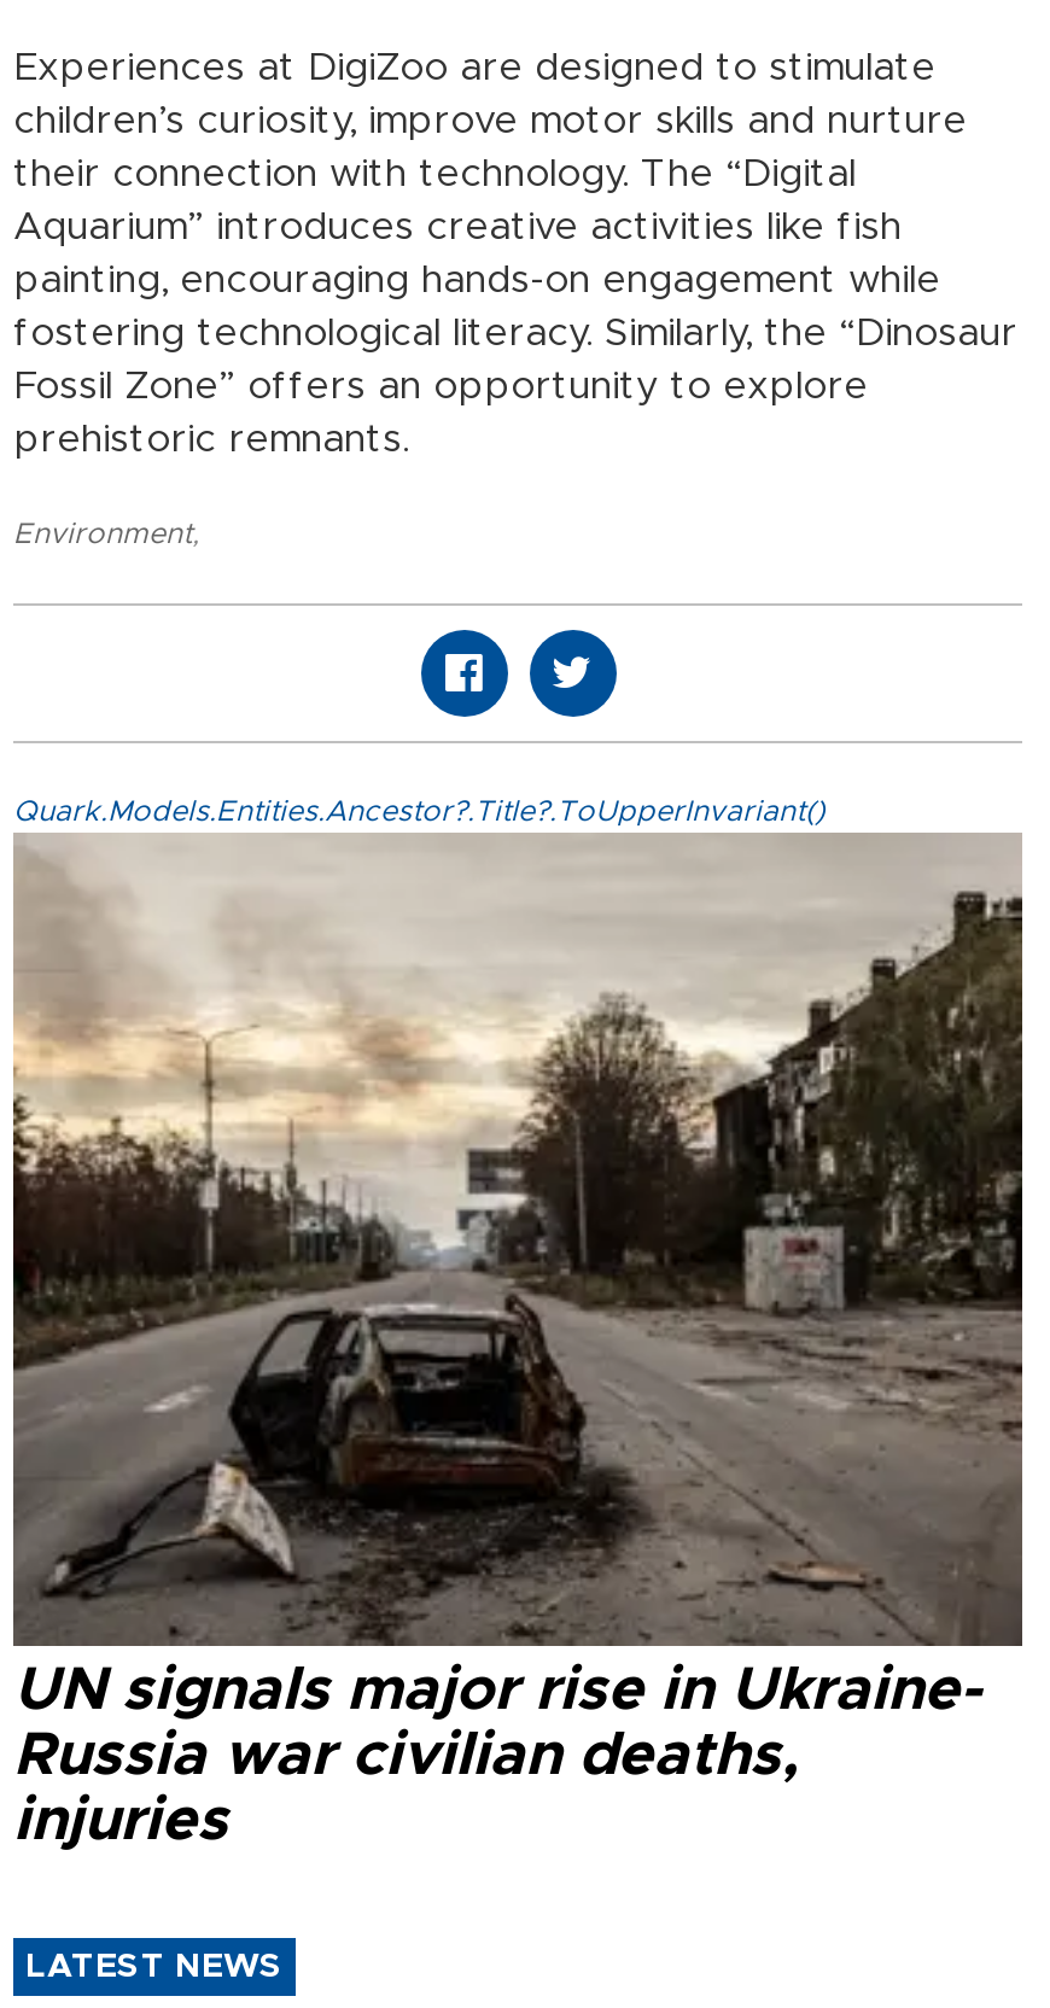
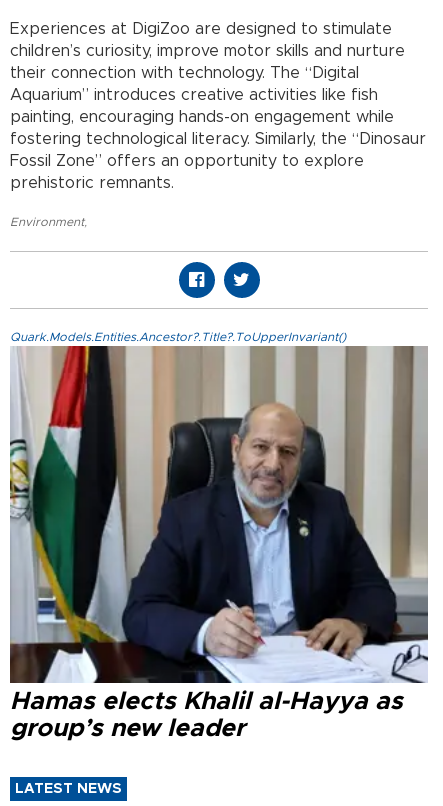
- [image]
- UN signals major rise in Ukraine-
- Russia war civilian deaths,
- injuries
+ [image]
+ Hamas elects Khalil al-Hayya as
+ group’s new leader
